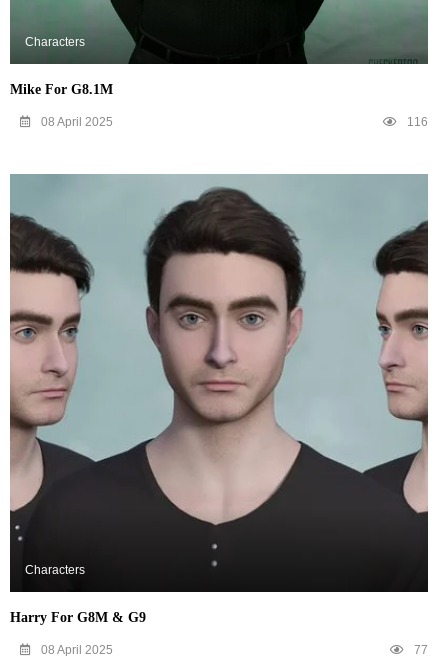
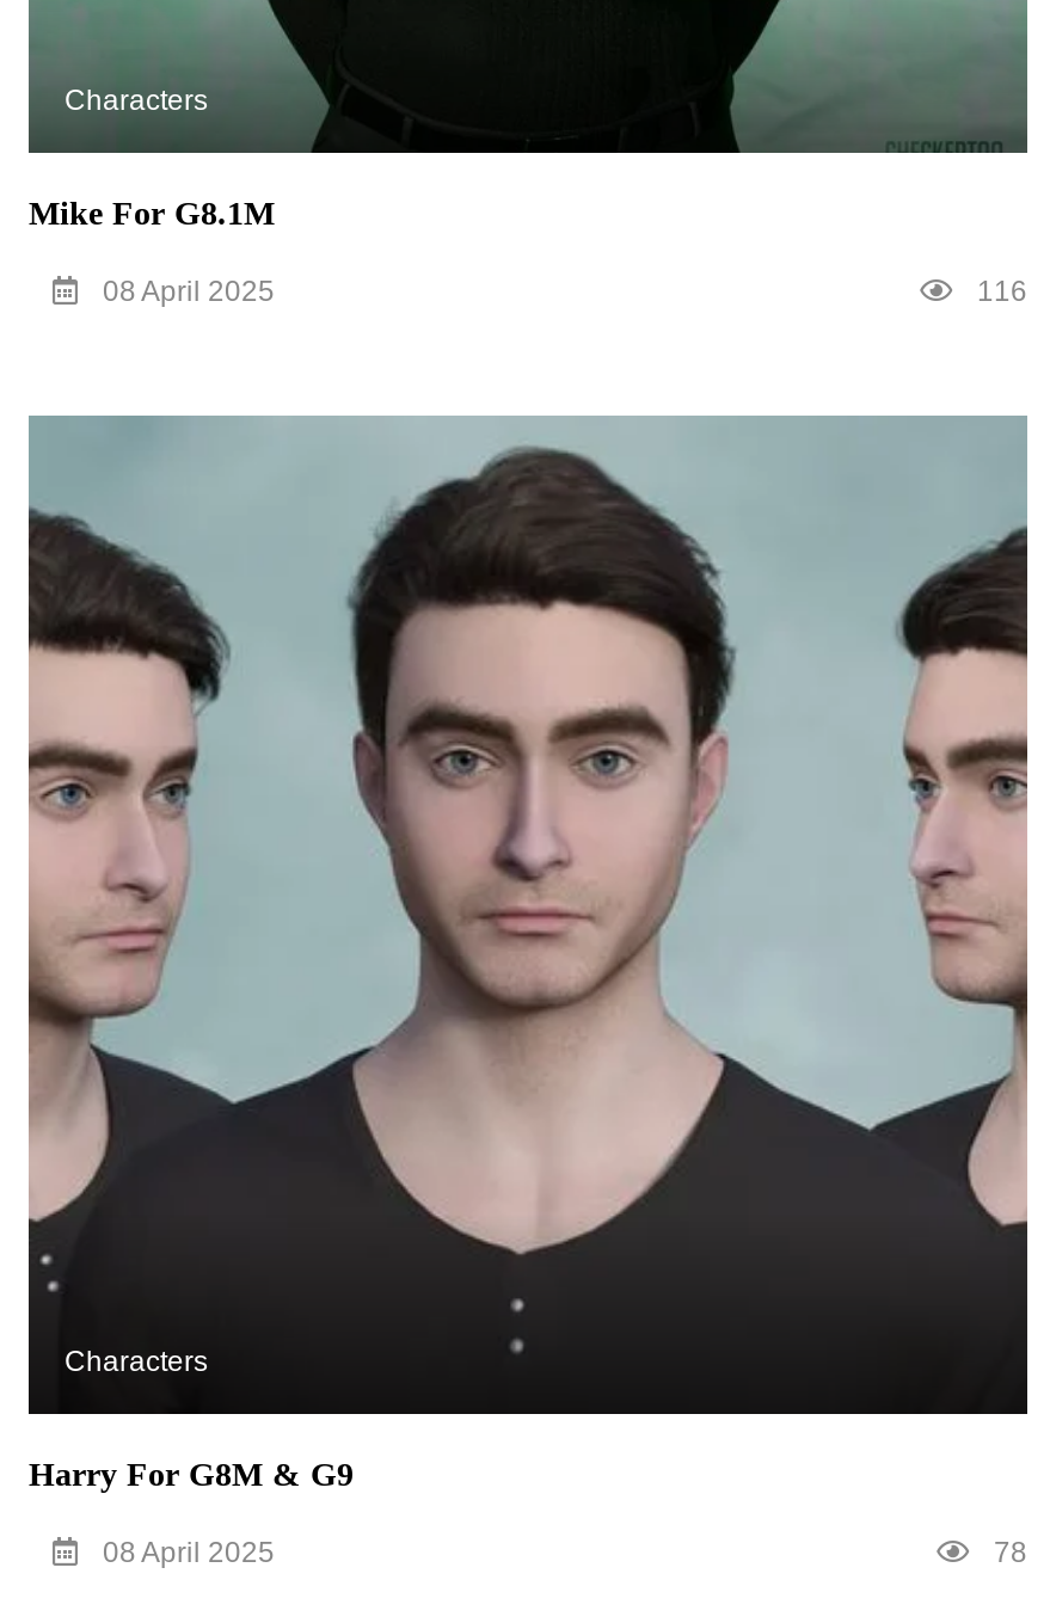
- 77
+ 78
